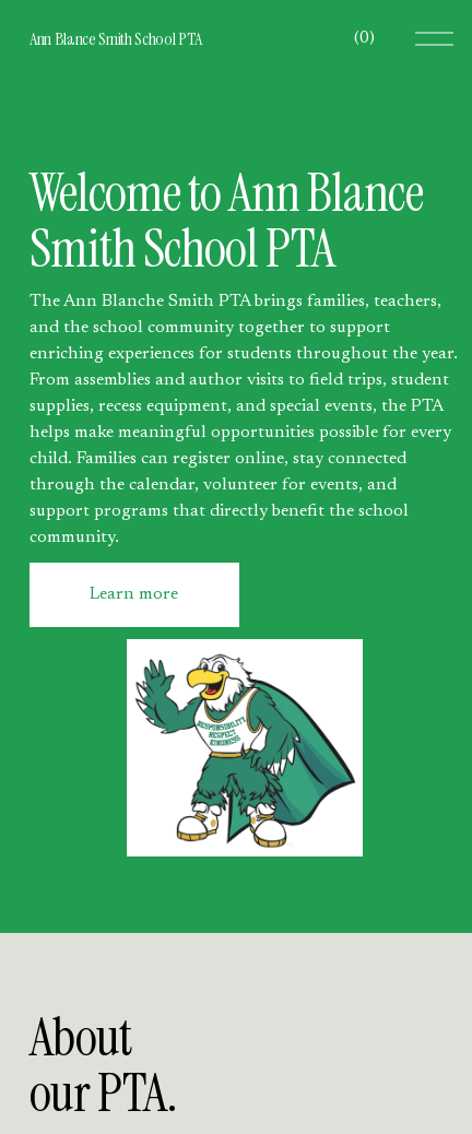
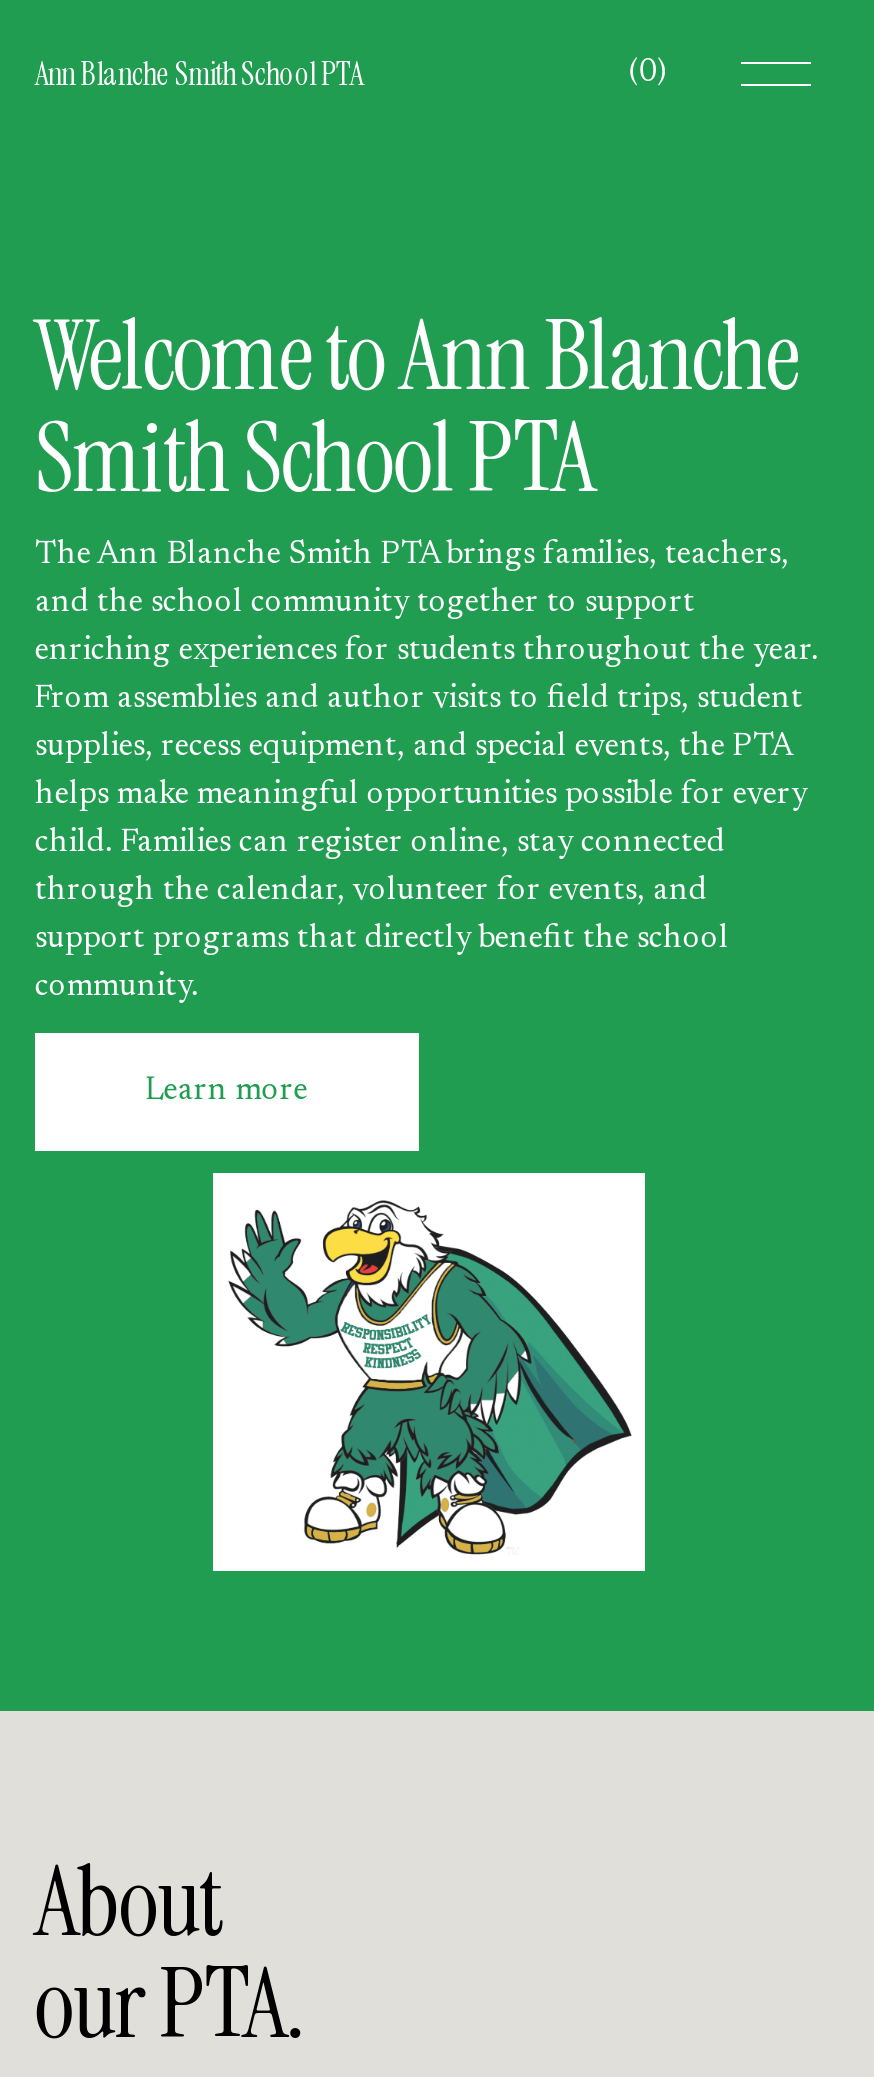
- Ann Blance Smith School PTA
+ Ann Blanche Smith School PTA

- Welcome to Ann Blance
+ Welcome to Ann Blanche
